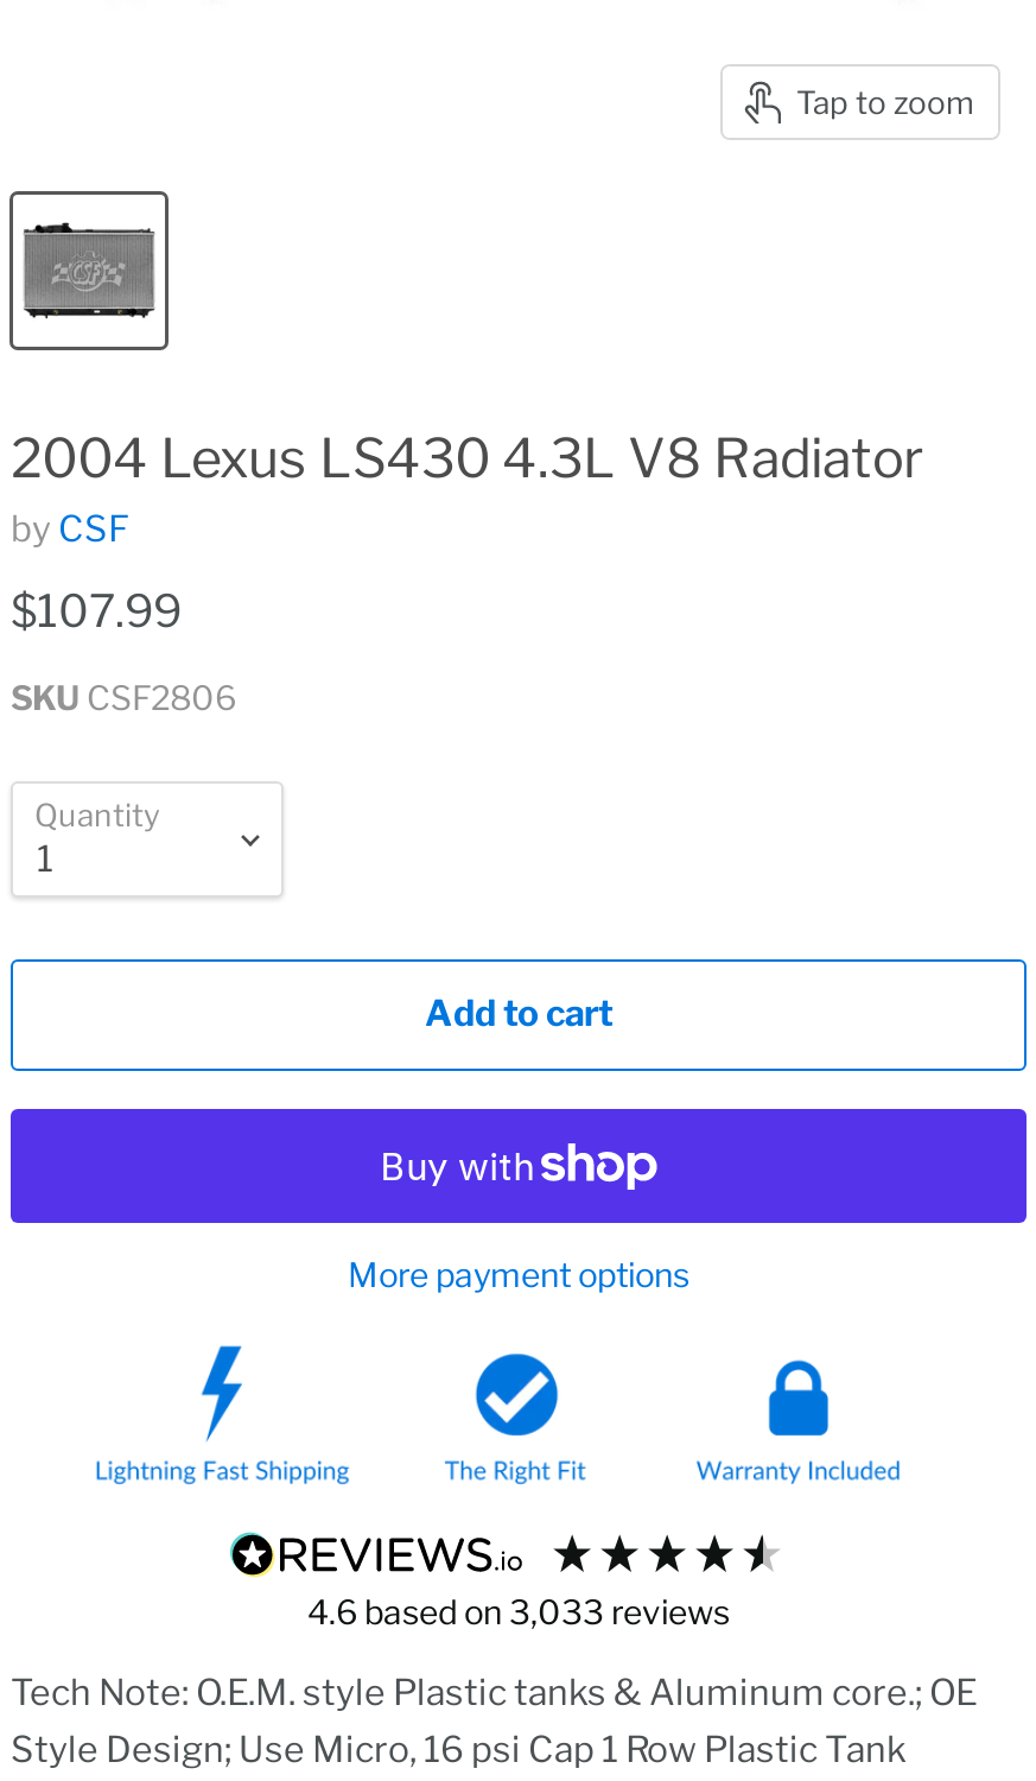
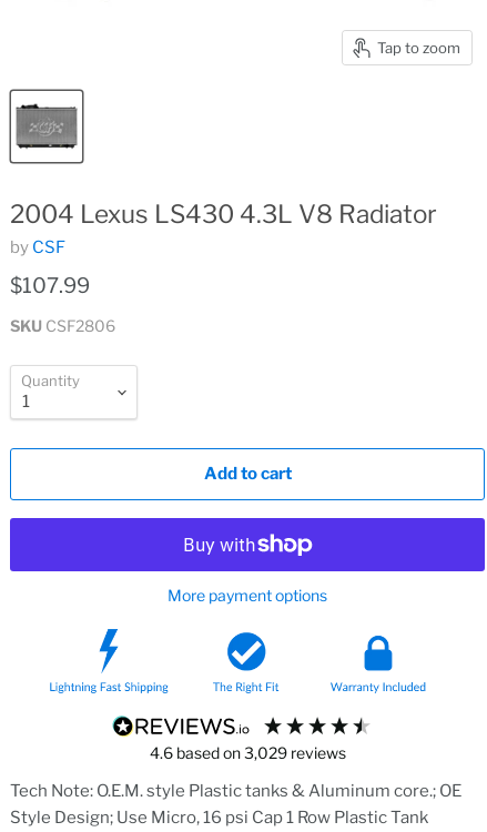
- 4.6 based on 3,033 reviews
+ 4.6 based on 3,029 reviews
